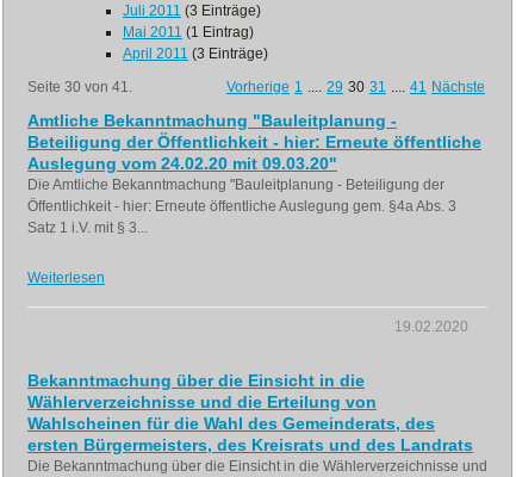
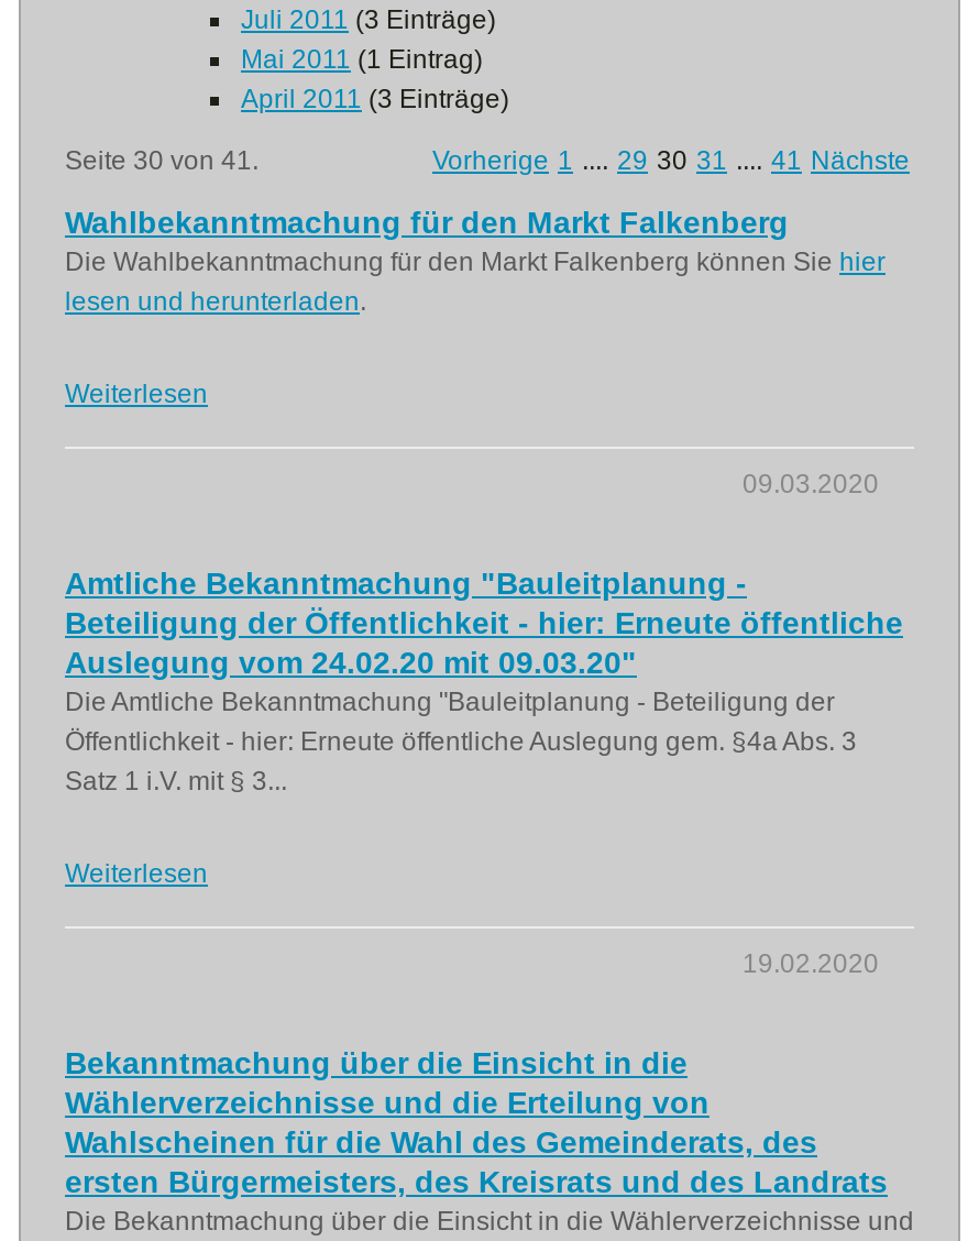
+ Wahlbekanntmachung für den Markt Falkenberg
+ Die Wahlbekanntmachung für den Markt Falkenberg können Sie hier
+ lesen und herunterladen.
+ Weiterlesen
+ 09.03.2020
